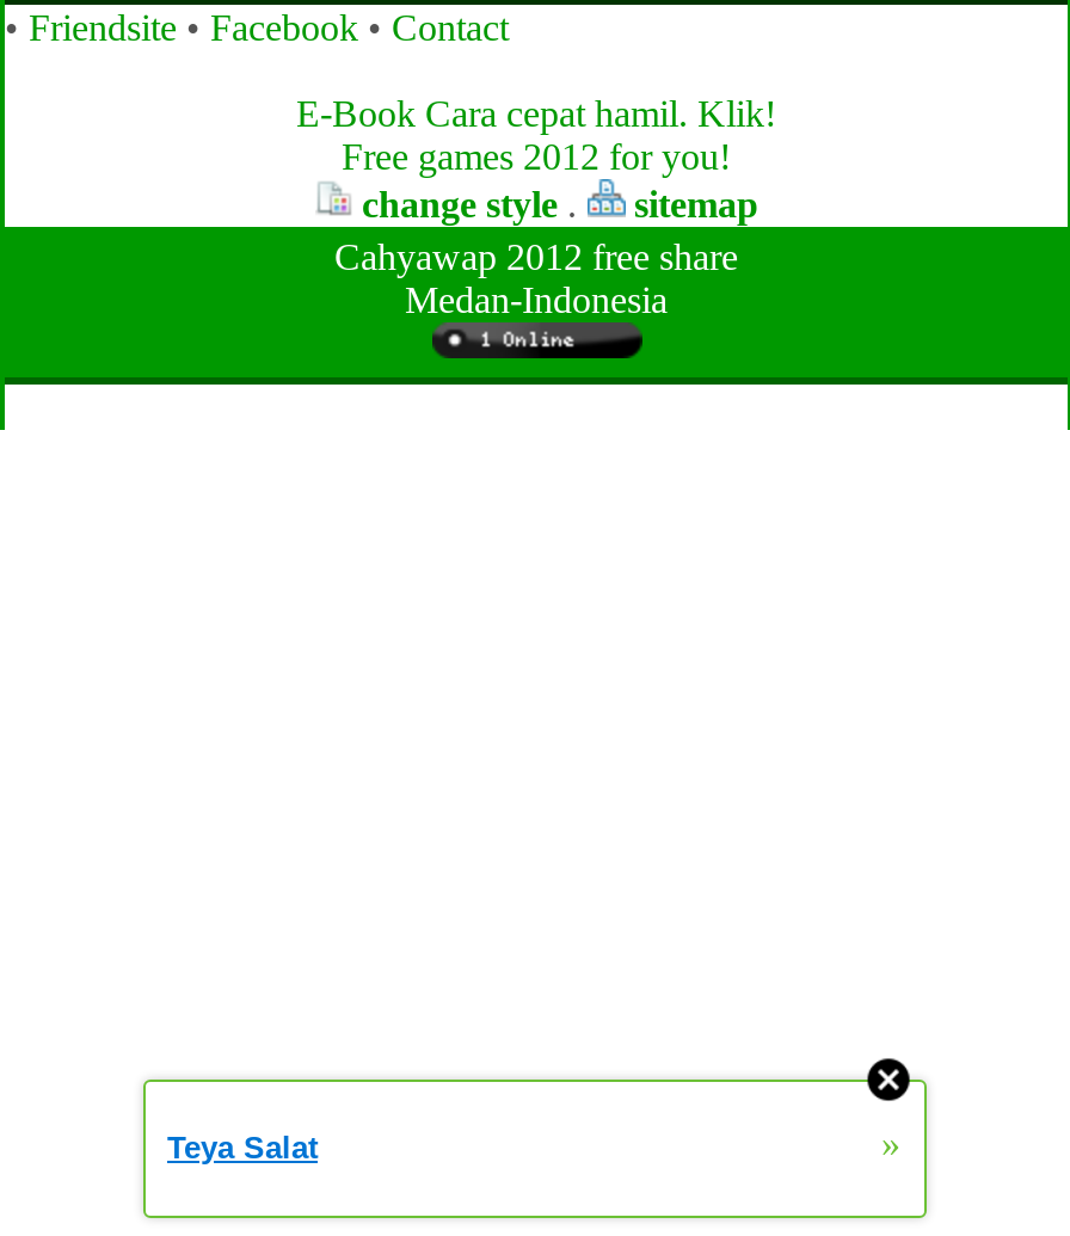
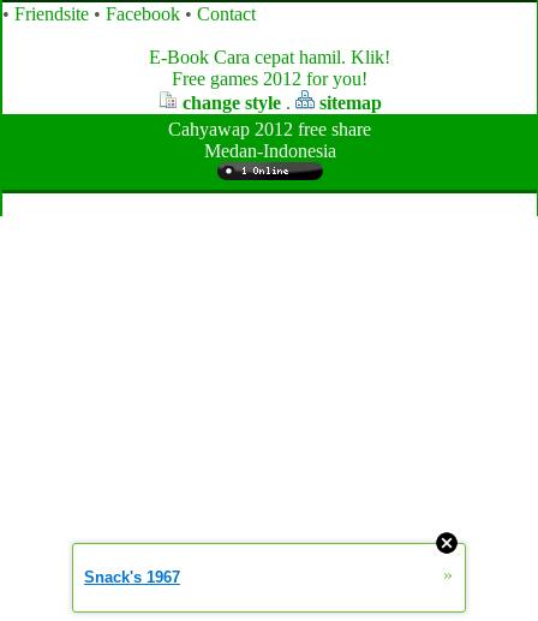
- Teya Salat
+ Snack's 1967
